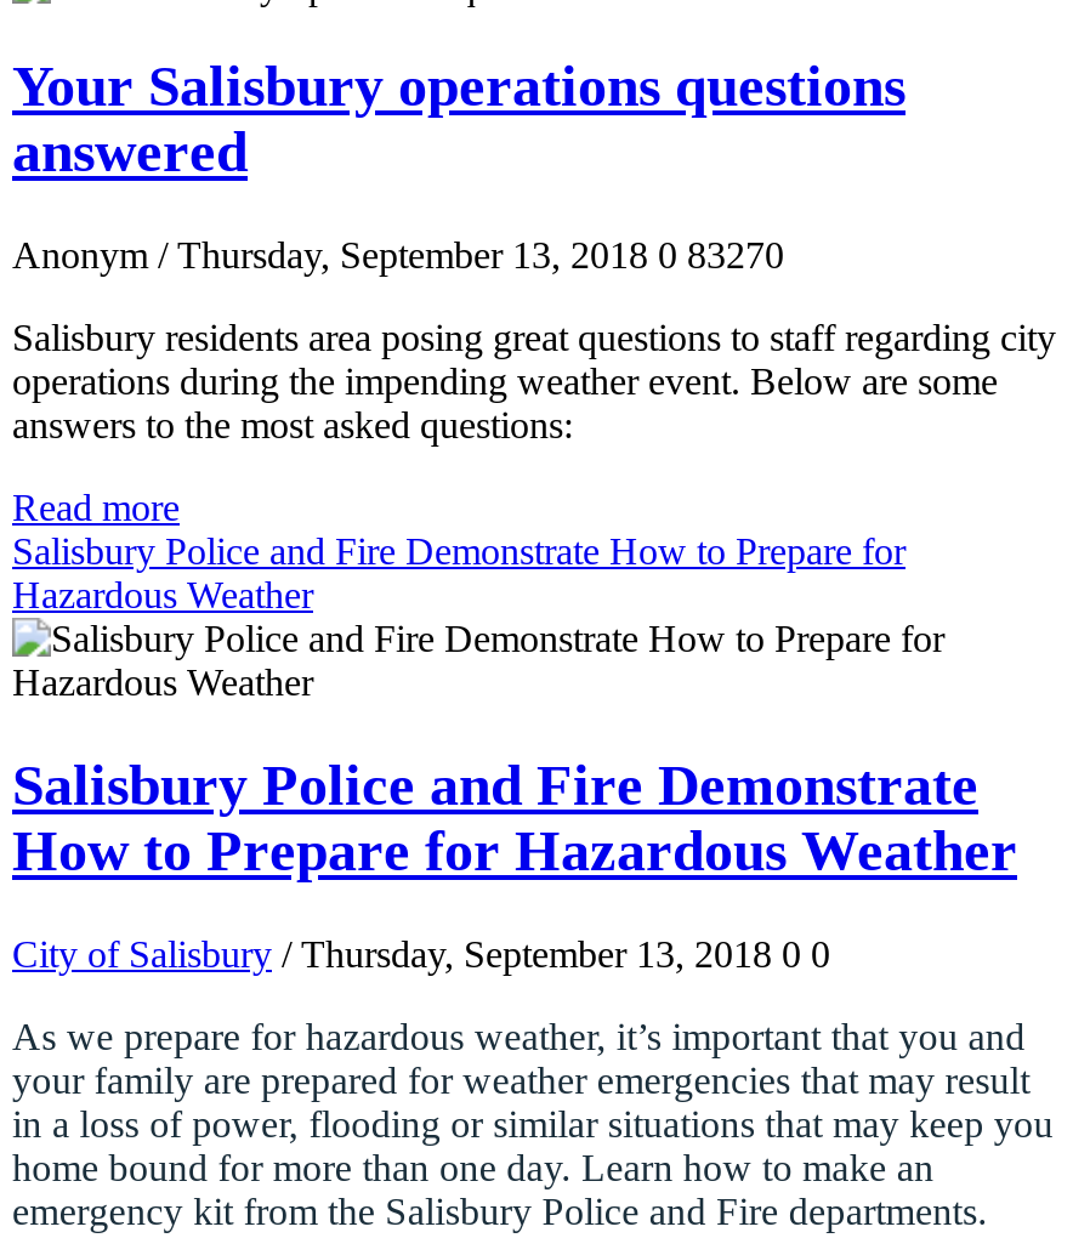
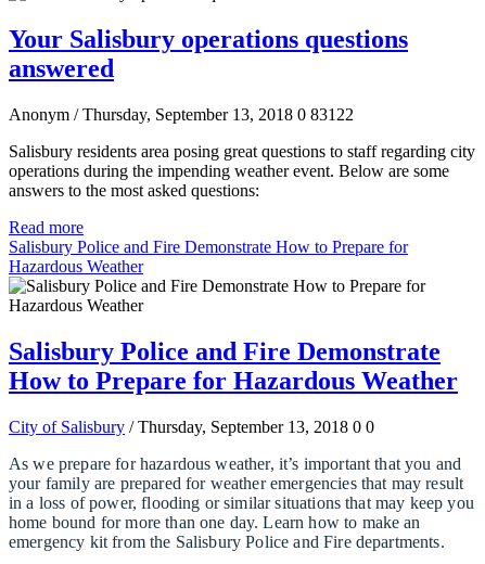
- Anonym / Thursday, September 13, 2018 0 83270
+ Anonym / Thursday, September 13, 2018 0 83122
